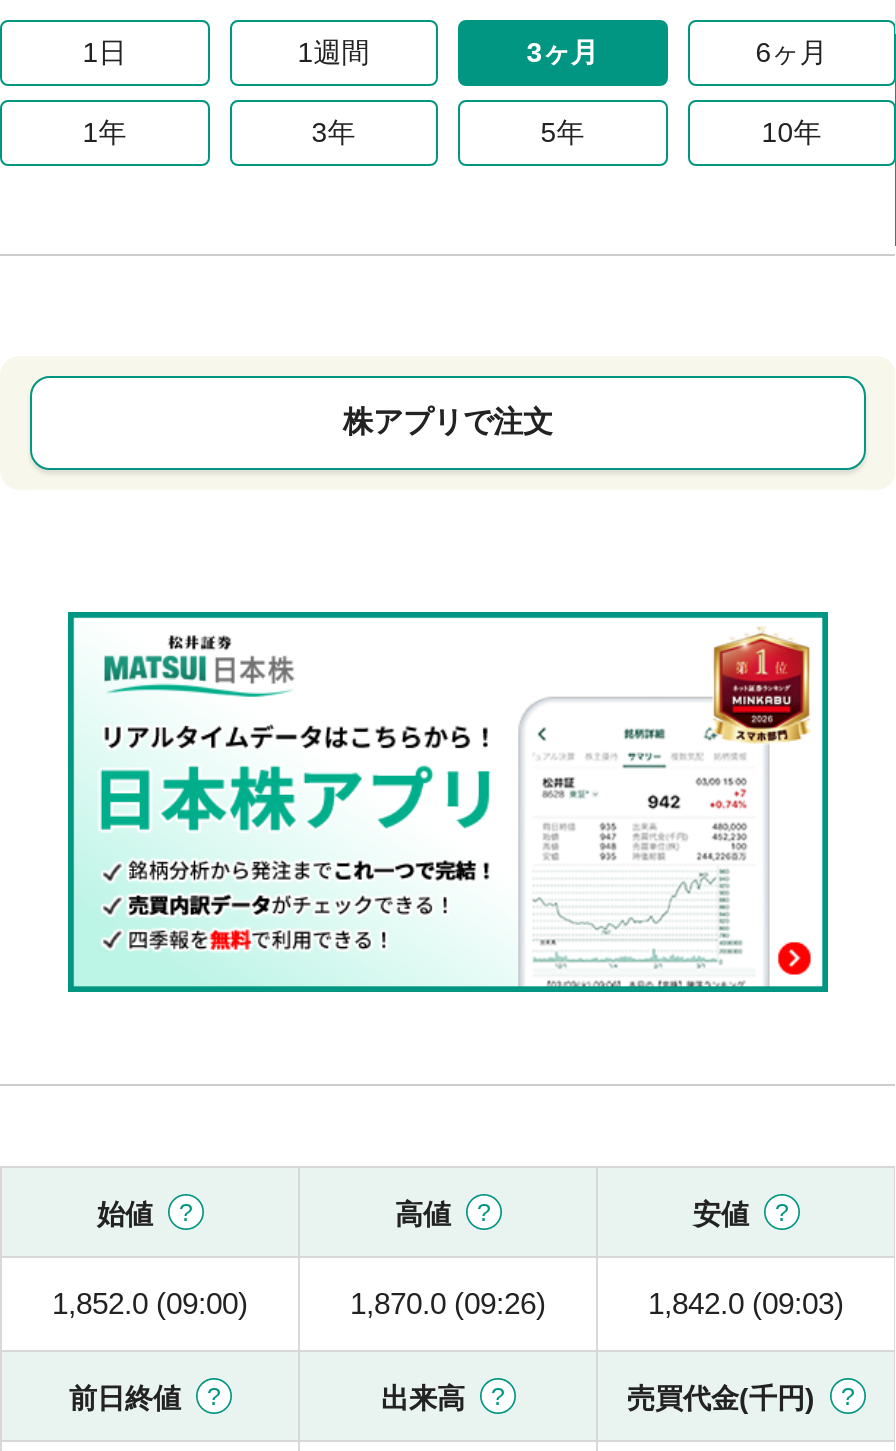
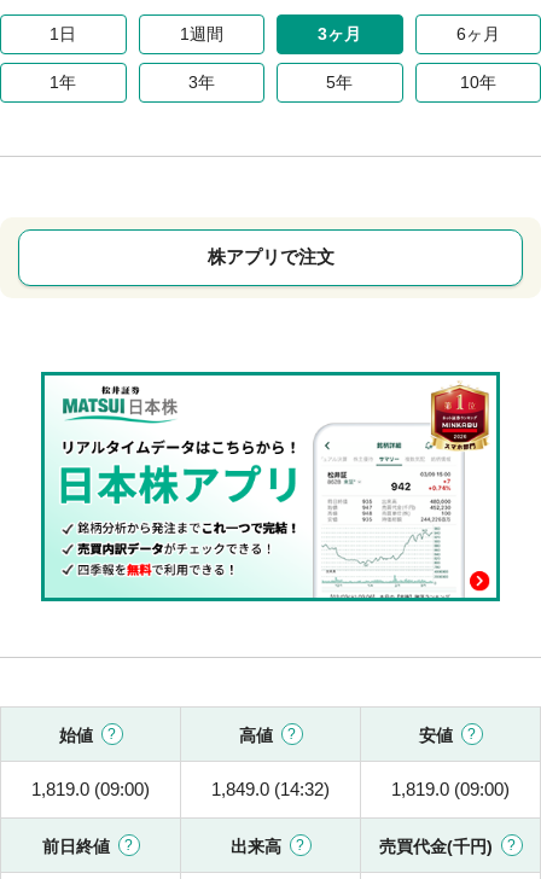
- 1,852.0 (09:00)
+ 1,819.0 (09:00)

- 1,870.0 (09:26)
+ 1,849.0 (14:32)

- 1,842.0 (09:03)
+ 1,819.0 (09:00)
